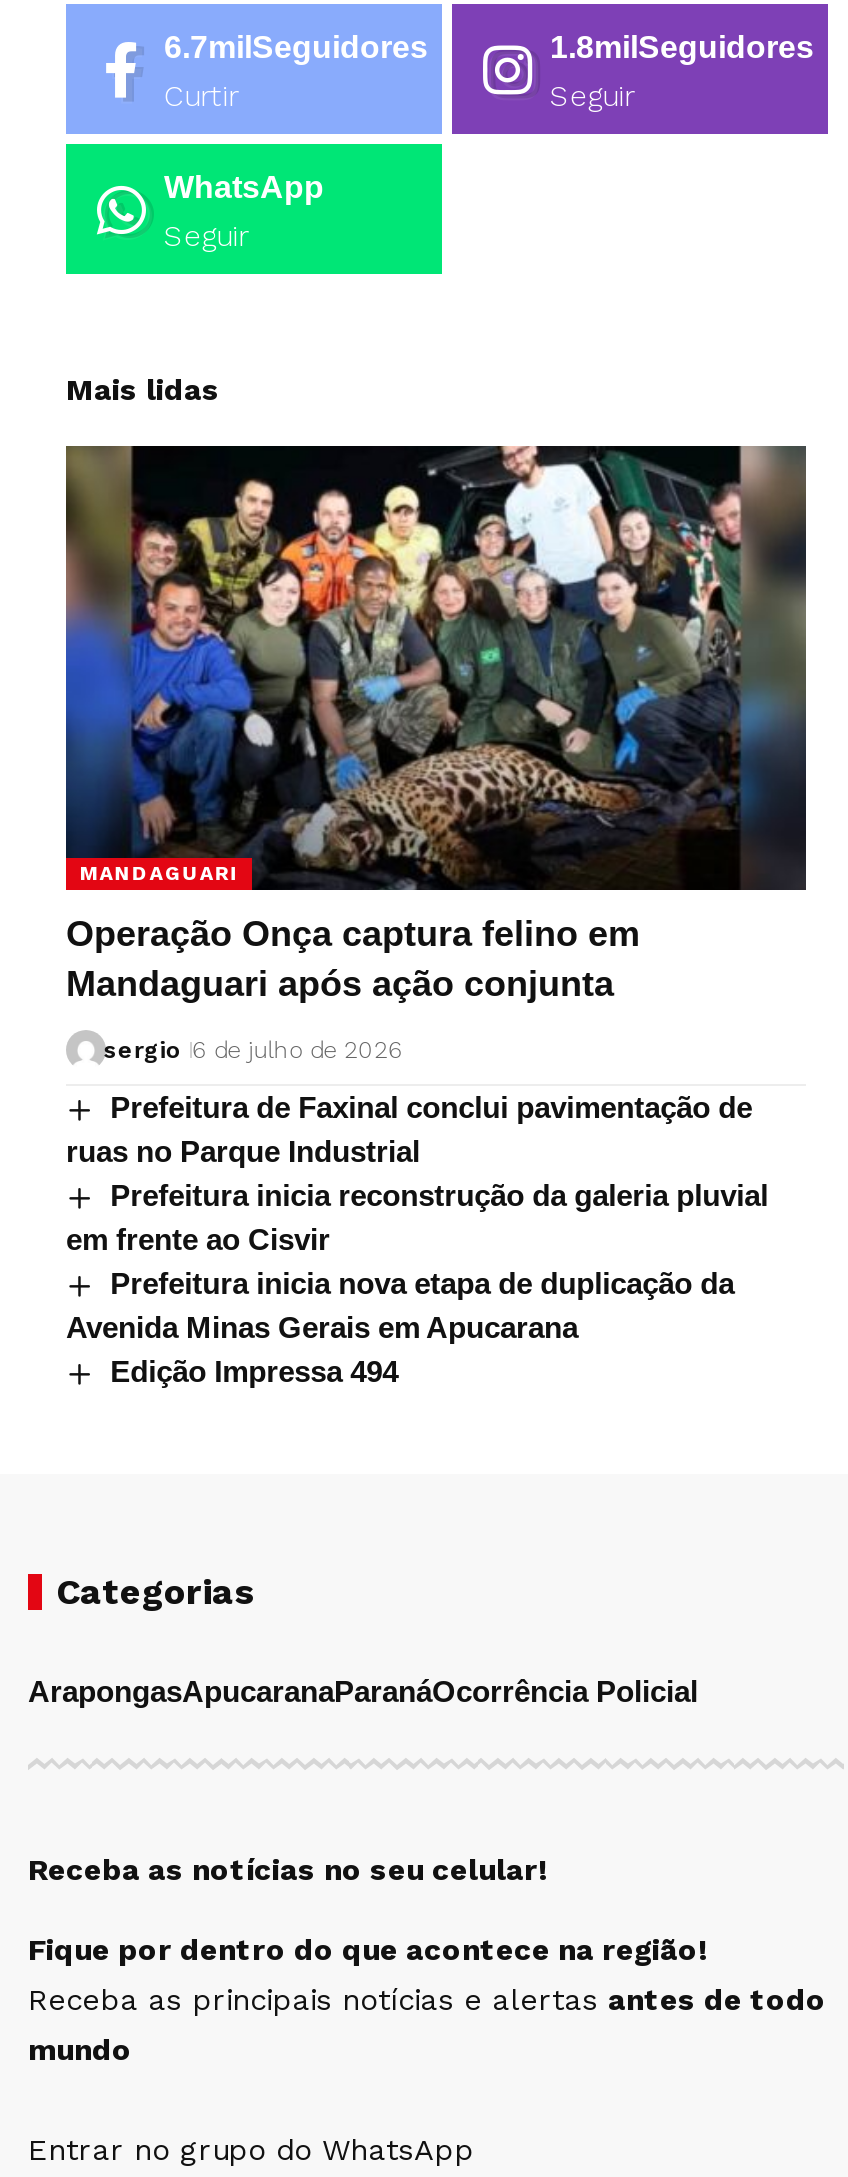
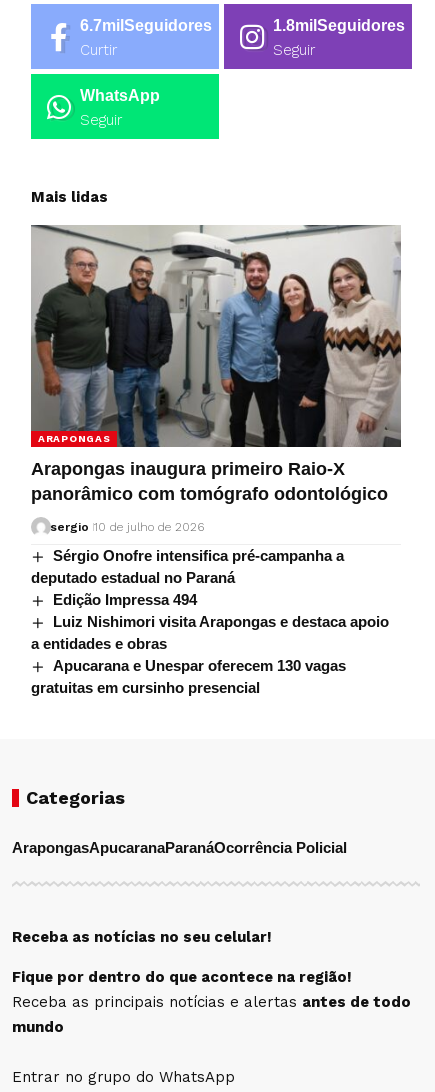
- [image]
- MANDAGUARI
+ [image]
+ ARAPONGAS

- Operação Onça captura felino em
- Mandaguari após ação conjunta
+ Arapongas inaugura primeiro Raio-X
+ panorâmico com tomógrafo odontológico

- sergio 6 de julho de 2026
+ sergio 10 de julho de 2026

- Prefeitura de Faxinal conclui pavimentação de
- ruas no Parque Industrial
- Prefeitura inicia reconstrução da galeria pluvial
- em frente ao Cisvir
- Prefeitura inicia nova etapa de duplicação da
- Avenida Minas Gerais em Apucarana
+ Sérgio Onofre intensifica pré-campanha a
+ deputado estadual no Paraná

moved up: Edição Impressa 494

+ Luiz Nishimori visita Arapongas e destaca apoio
+ a entidades e obras
+ Apucarana e Unespar oferecem 130 vagas
+ gratuitas em cursinho presencial
